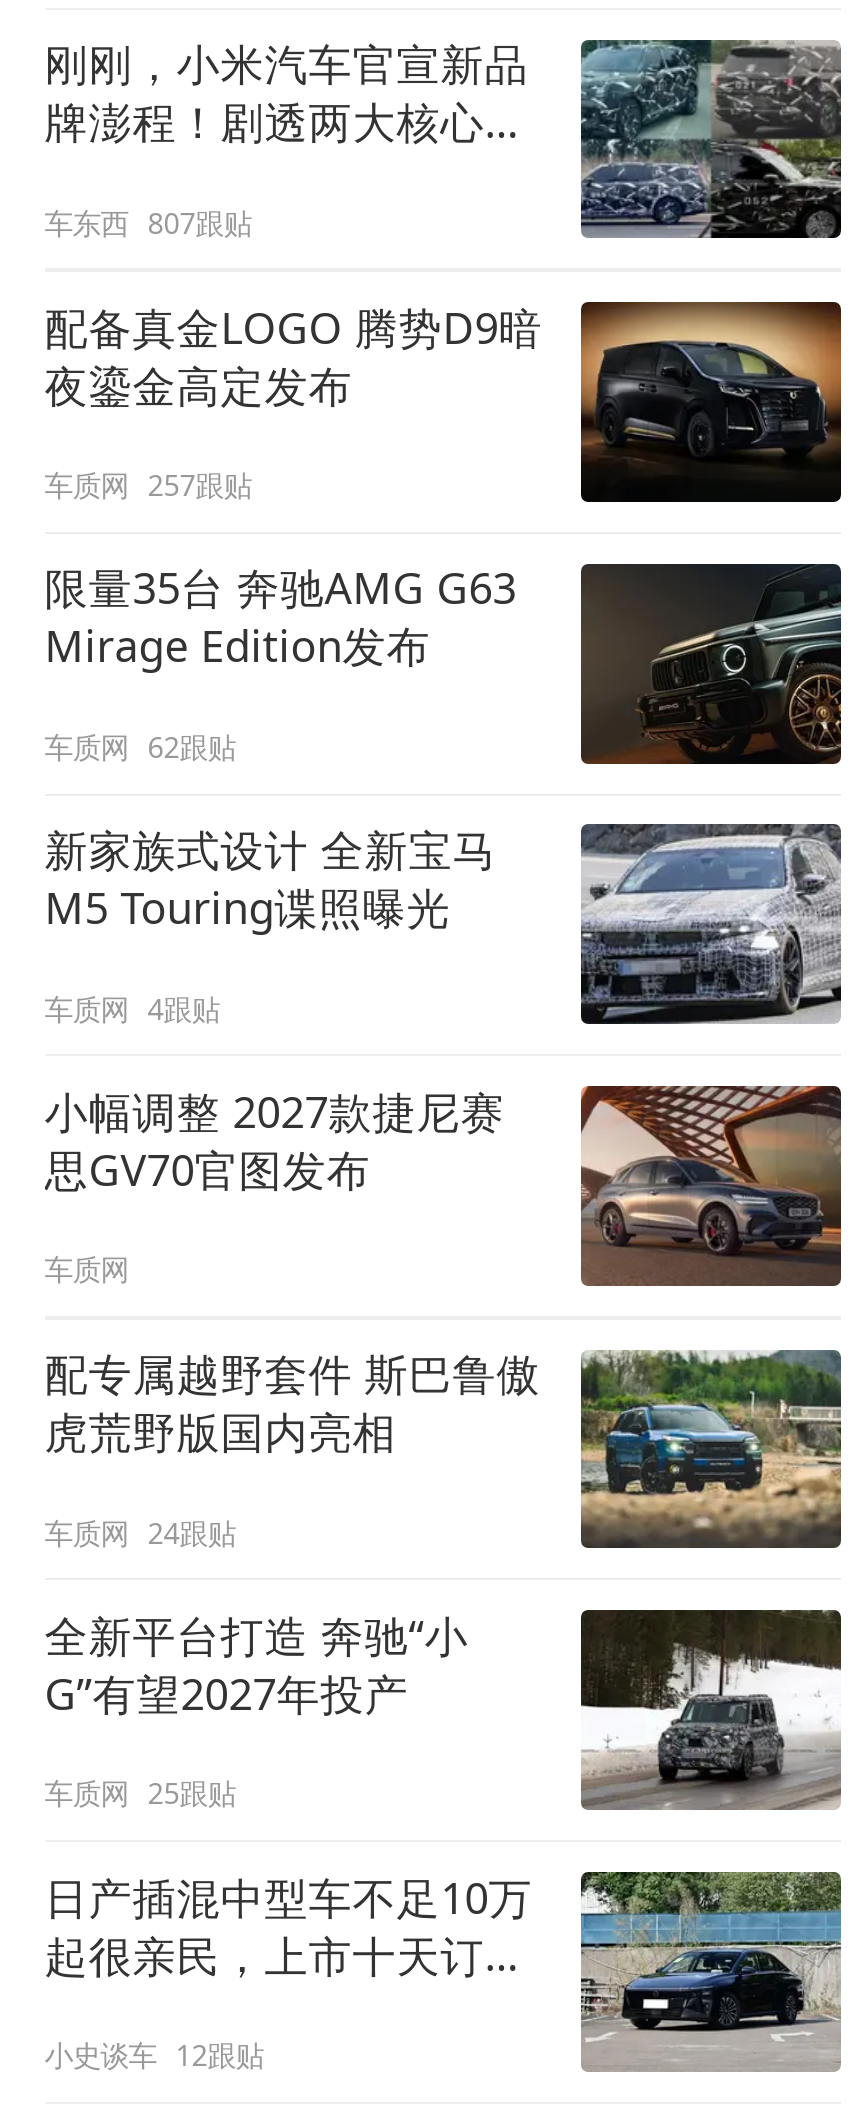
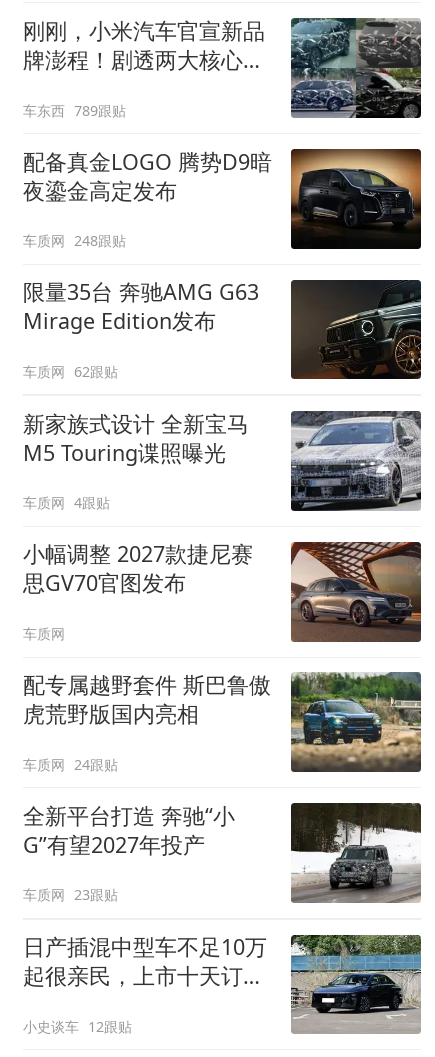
- 车东西 807跟贴
+ 车东西 789跟贴

- 车质网 257跟贴
+ 车质网 248跟贴

- 车质网 25跟贴
+ 车质网 23跟贴
